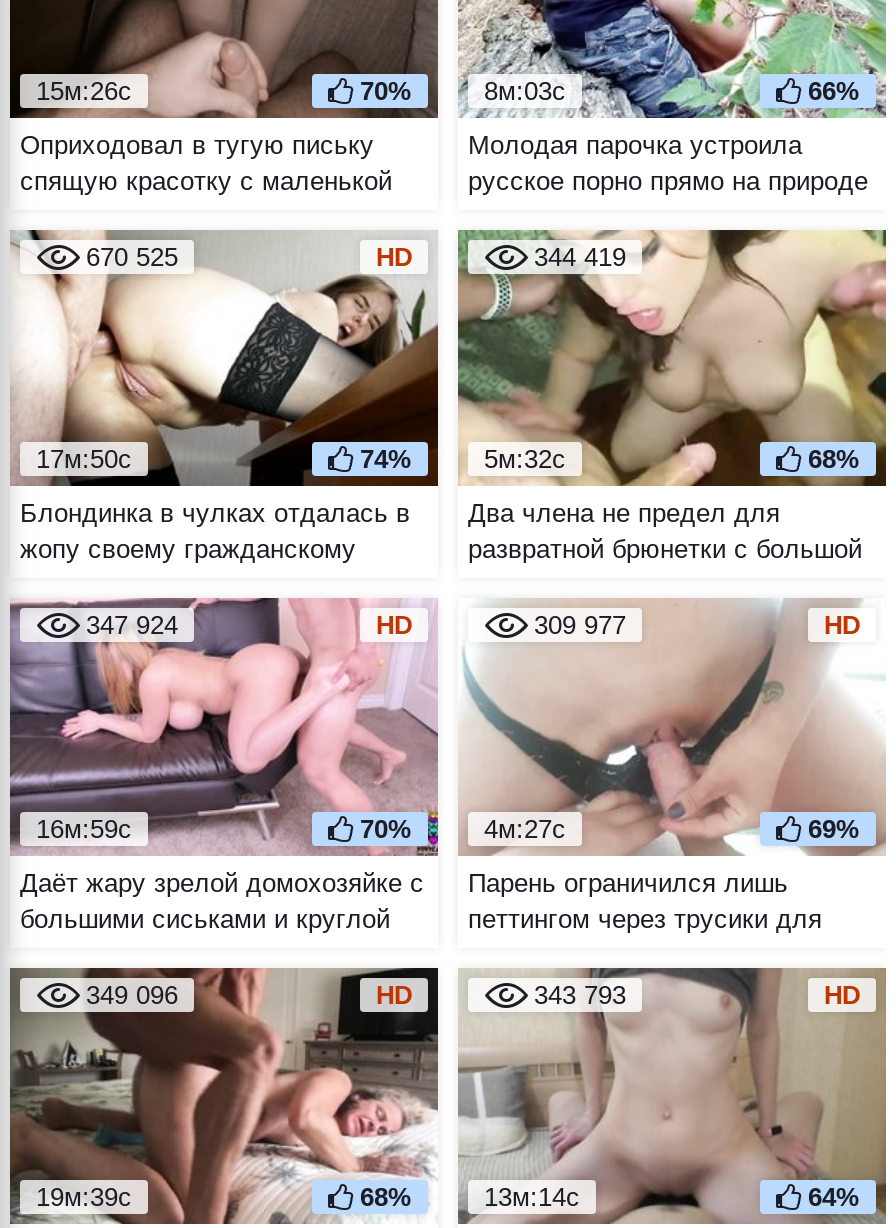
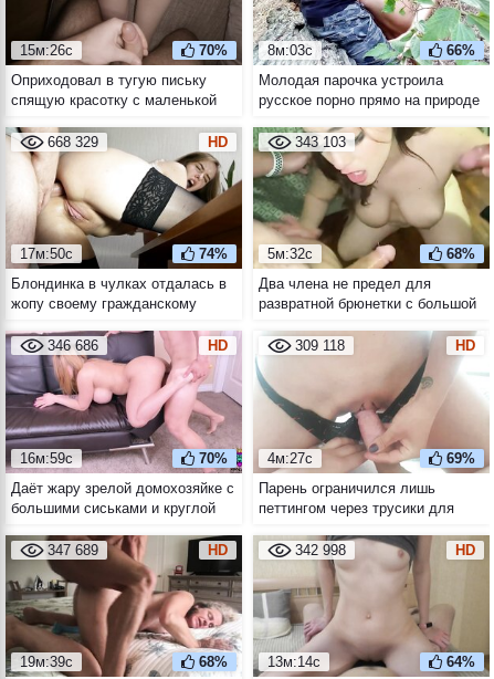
- 670 525
+ 668 329

- 344 419
+ 343 103

- 347 924
+ 346 686

- 309 977
+ 309 118

- 349 096
+ 347 689

- 343 793
+ 342 998
